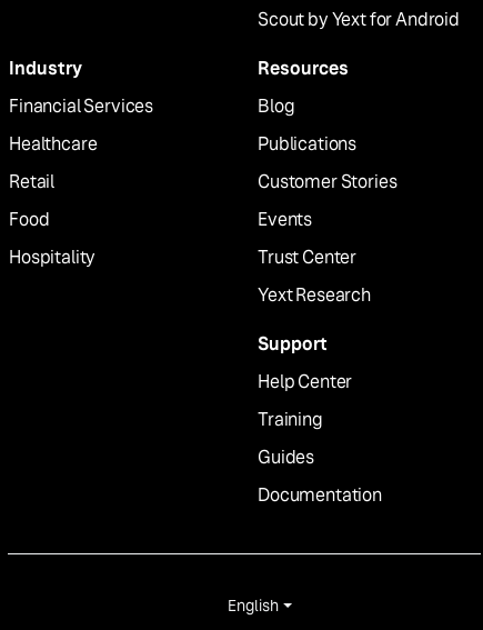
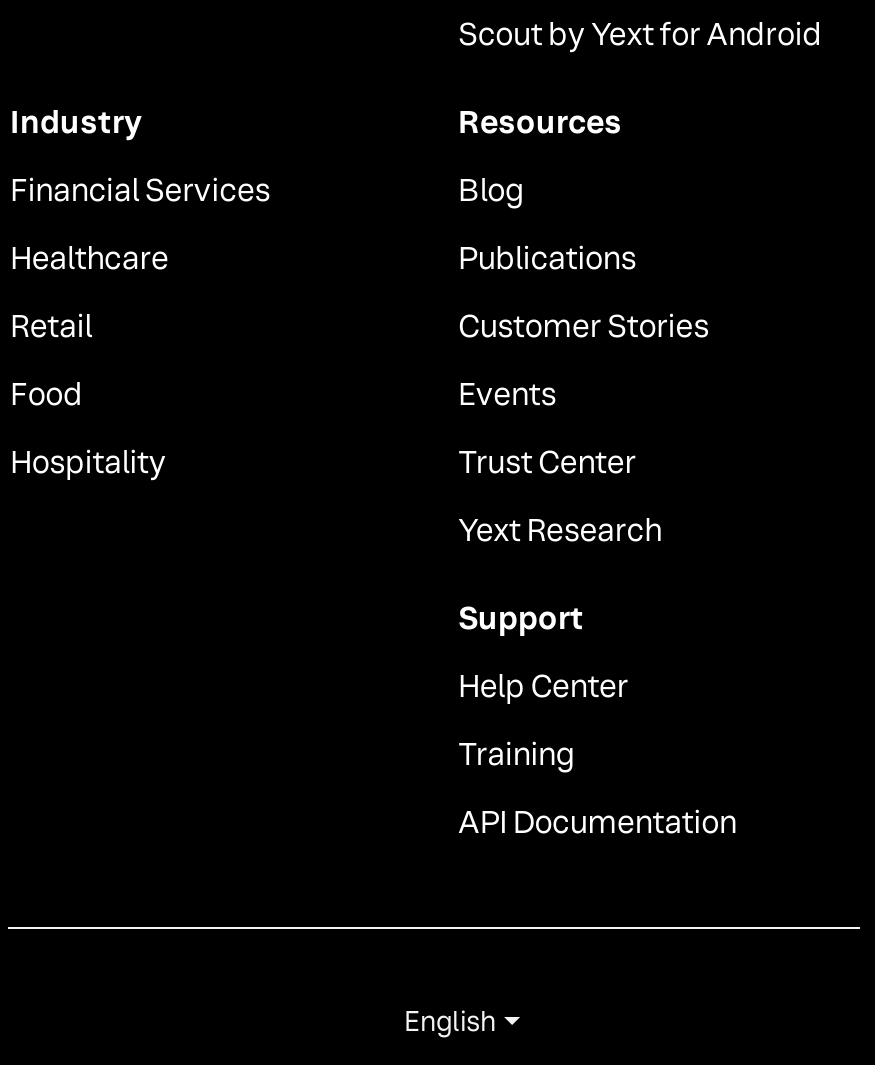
- Guides
- Documentation
+ API Documentation
